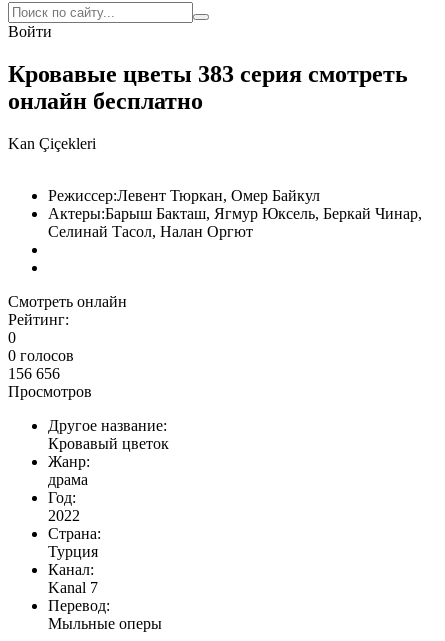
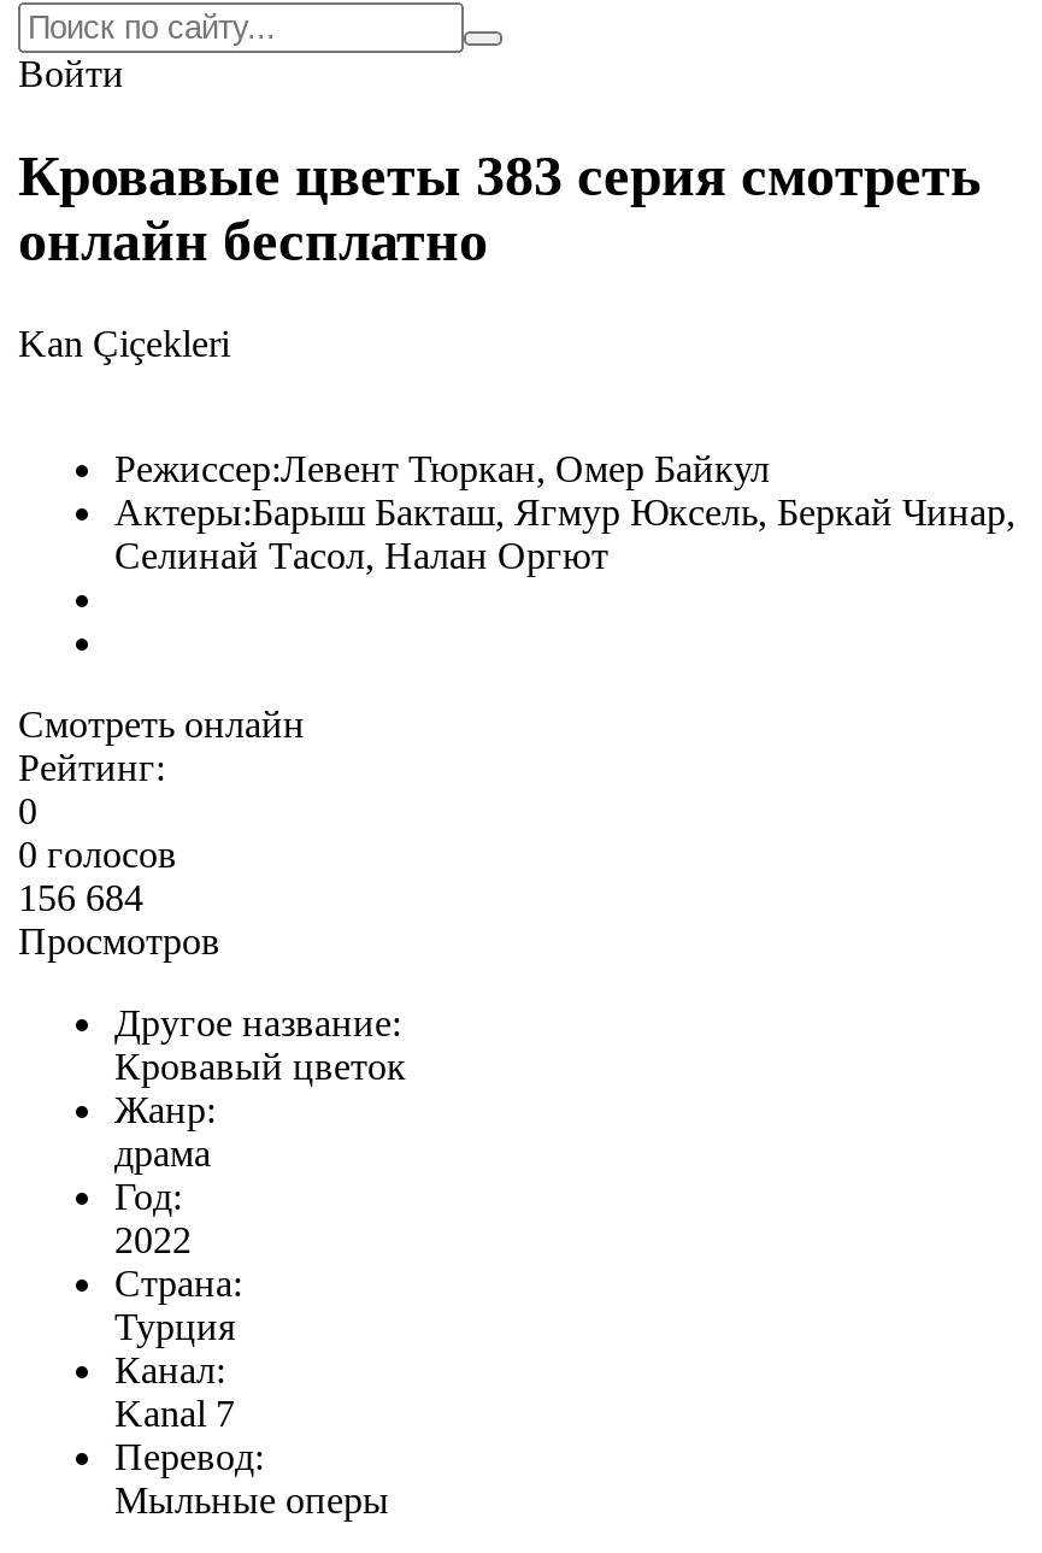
- 156 656
+ 156 684
